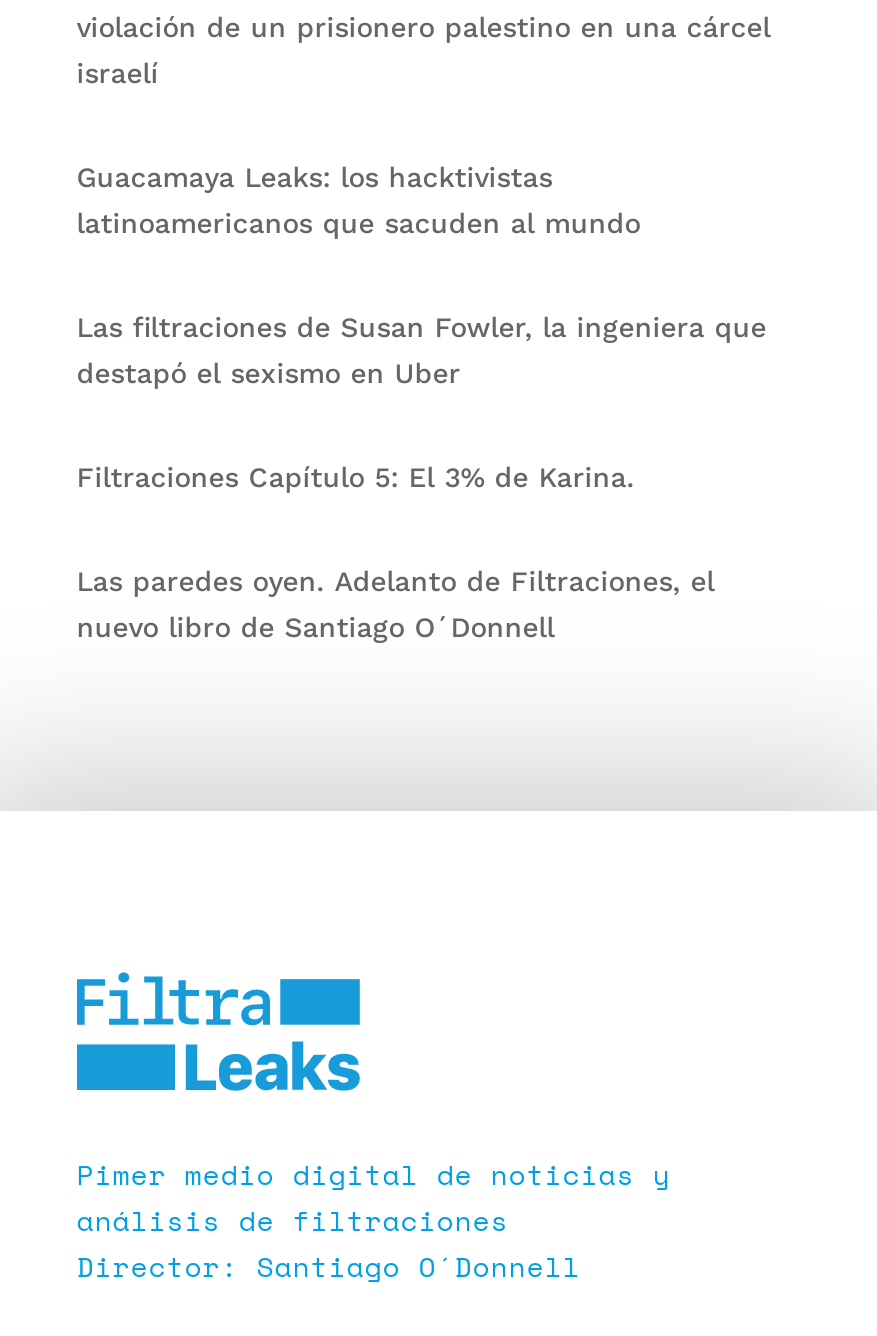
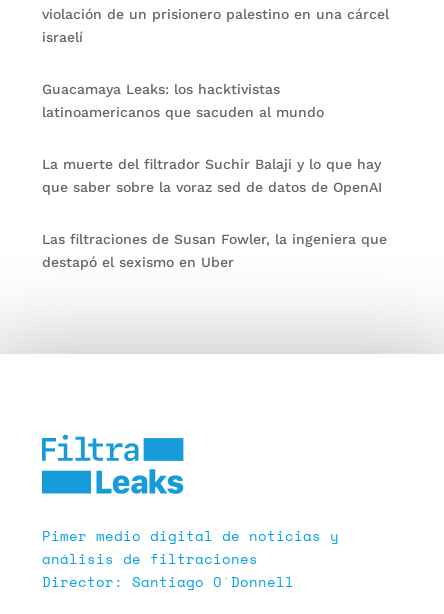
+ La muerte del filtrador Suchir Balaji y lo que hay
+ que saber sobre la voraz sed de datos de OpenAI

moved down: Las filtraciones de Susan Fowler, la ingeniera que | destapó el sexismo en Uber

- Filtraciones Capítulo 5: El 3% de Karina.
- Las paredes oyen. Adelanto de Filtraciones, el
- nuevo libro de Santiago O´Donnell
